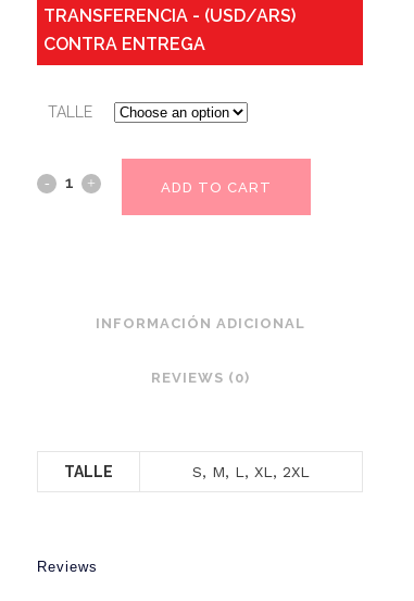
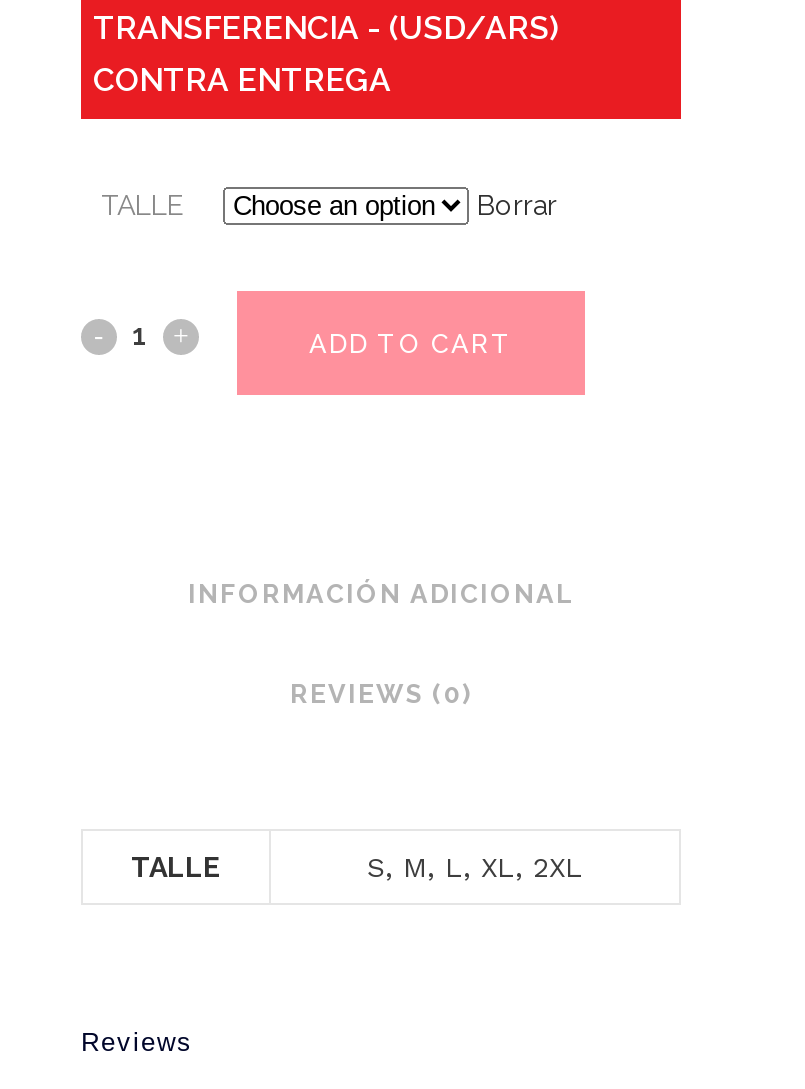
+ Borrar
